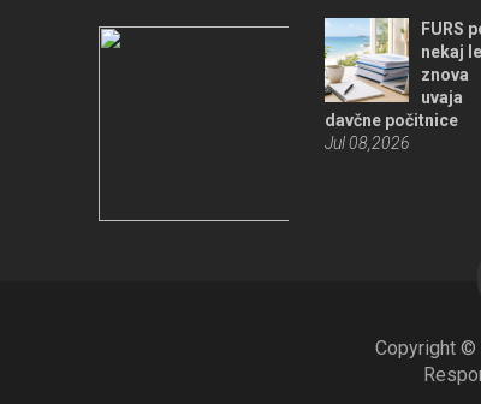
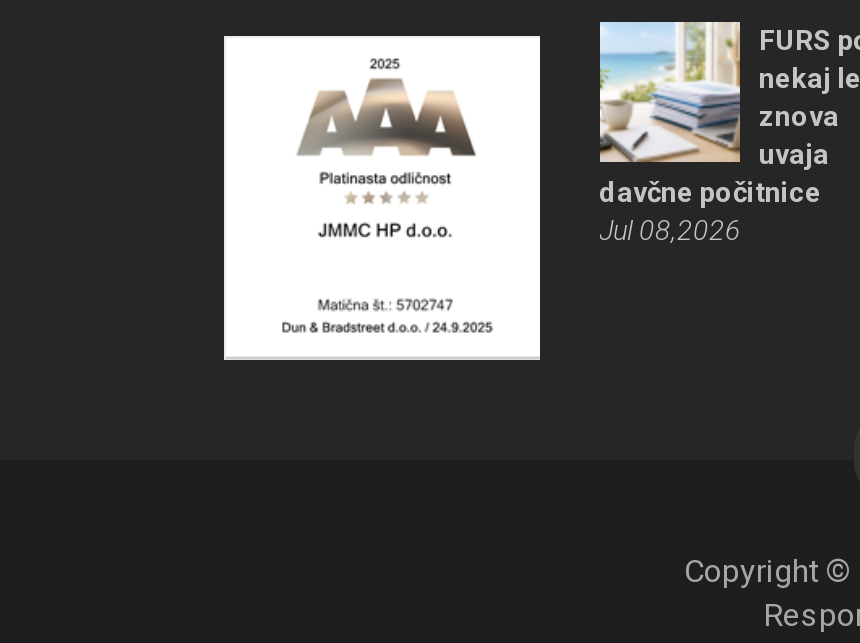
+ [image]
